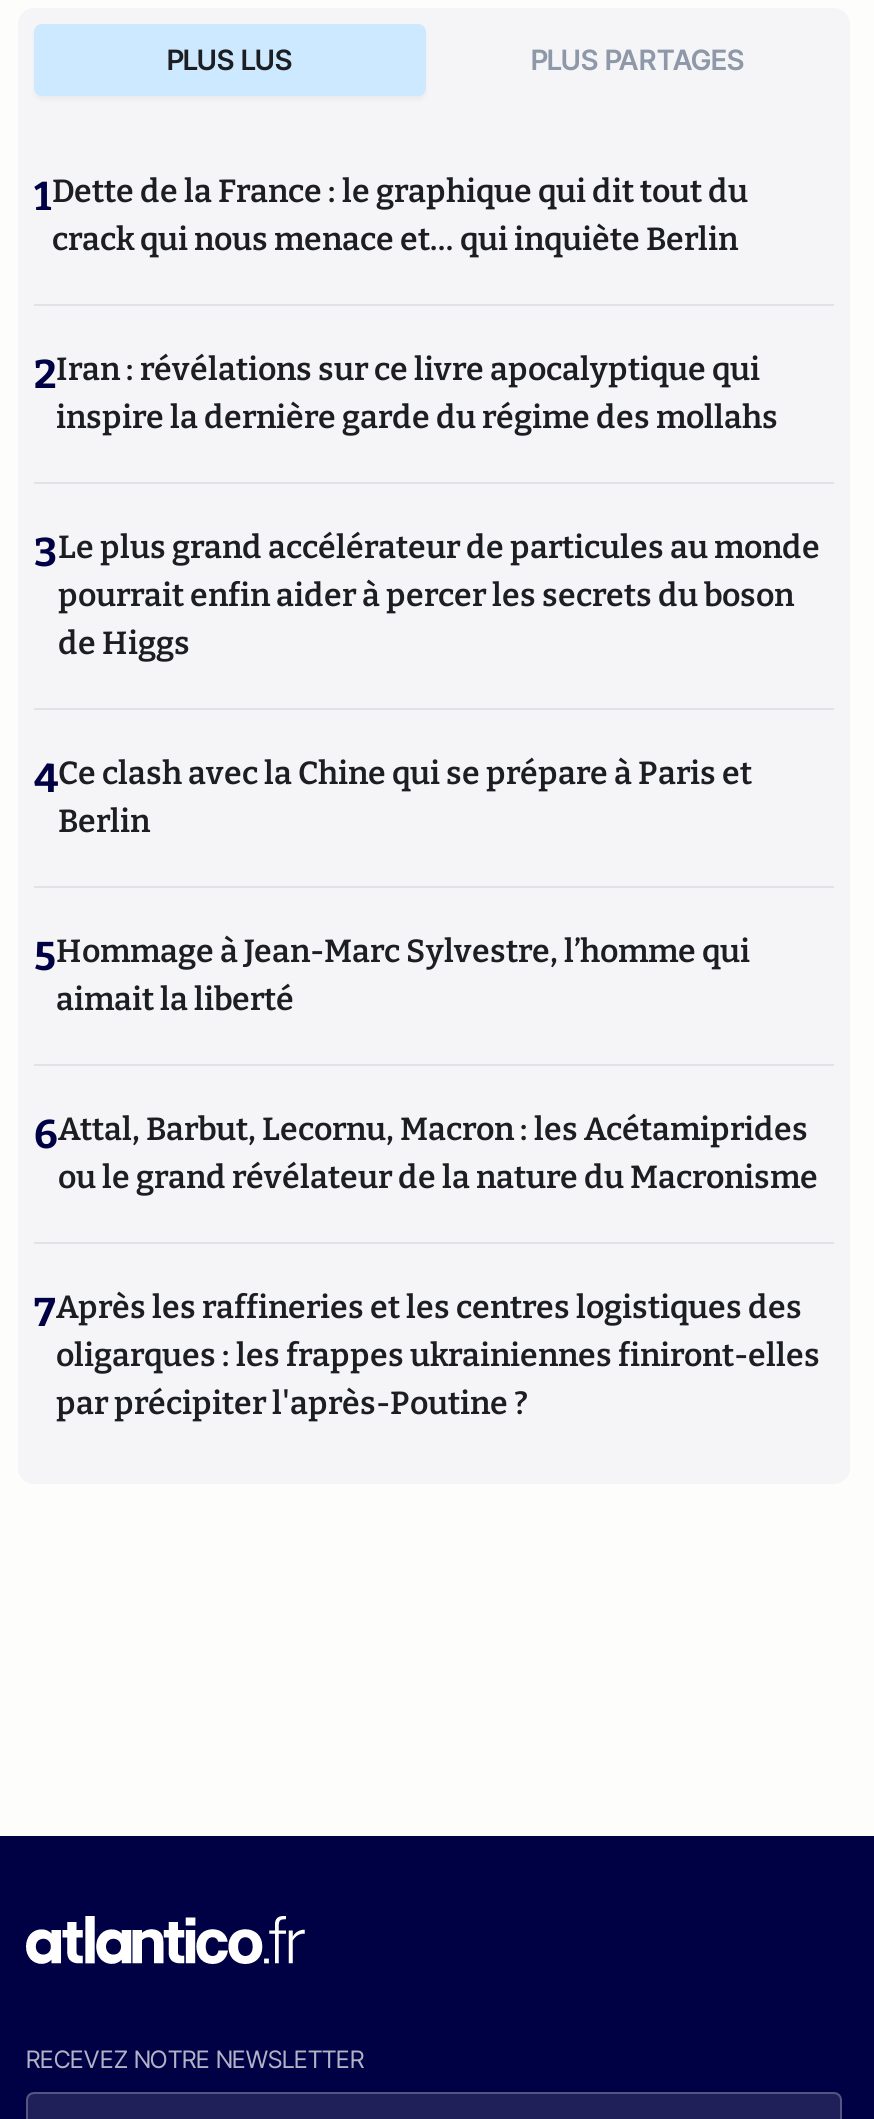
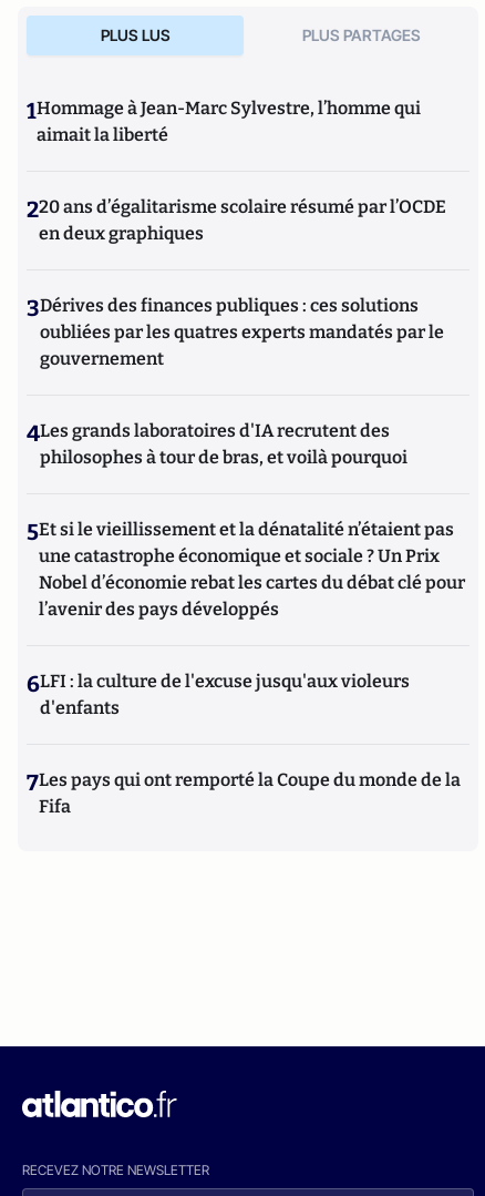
- 1Dette de la France : le graphique qui dit tout du
- crack qui nous menace et… qui inquiète Berlin
- 2Iran : révélations sur ce livre apocalyptique qui
- inspire la dernière garde du régime des mollahs
- 3Le plus grand accélérateur de particules au monde
- pourrait enfin aider à percer les secrets du boson
- de Higgs
- 4Ce clash avec la Chine qui se prépare à Paris et
- Berlin
- 5Hommage à Jean-Marc Sylvestre, l’homme qui
+ 1Hommage à Jean-Marc Sylvestre, l’homme qui

moved up: aimait la liberté

- 6Attal, Barbut, Lecornu, Macron : les Acétamiprides
- ou le grand révélateur de la nature du Macronisme
- 7Après les raffineries et les centres logistiques des
- oligarques : les frappes ukrainiennes finiront-elles
- par précipiter l'après-Poutine ?
+ 220 ans d’égalitarisme scolaire résumé par l’OCDE
+ en deux graphiques
+ 3Dérives des finances publiques : ces solutions
+ oubliées par les quatres experts mandatés par le
+ gouvernement
+ 4Les grands laboratoires d'IA recrutent des
+ philosophes à tour de bras, et voilà pourquoi
+ 5Et si le vieillissement et la dénatalité n’étaient pas
+ une catastrophe économique et sociale ? Un Prix
+ Nobel d’économie rebat les cartes du débat clé pour
+ l’avenir des pays développés
+ 6LFI : la culture de l'excuse jusqu'aux violeurs
+ d'enfants
+ 7Les pays qui ont remporté la Coupe du monde de la
+ Fifa
